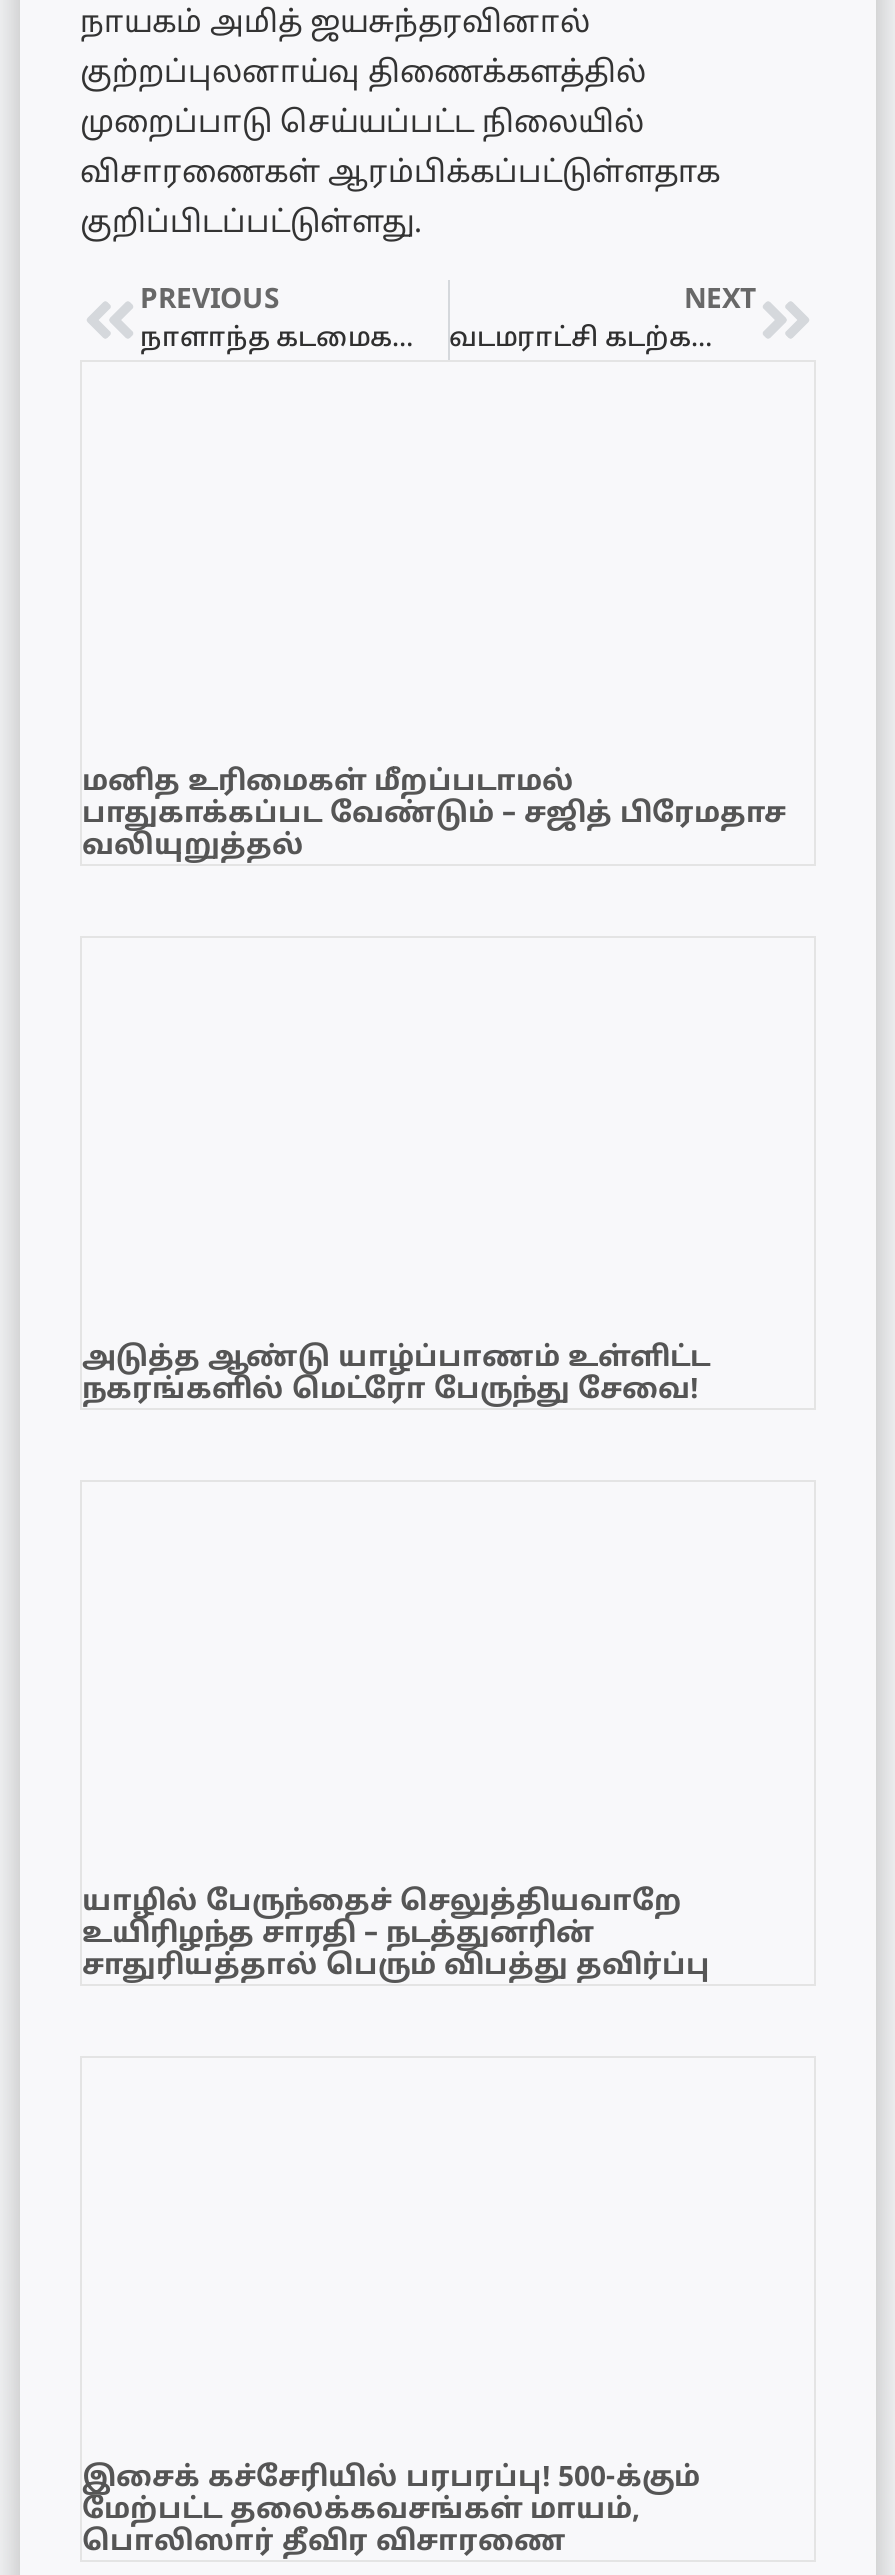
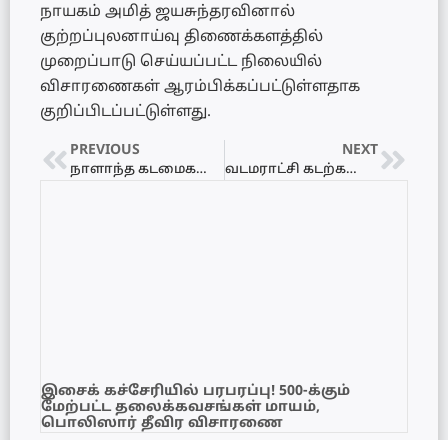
- மனித உரிமைகள் மீறப்படாமல்
- பாதுகாக்கப்பட வேண்டும் – சஜித் பிரேமதாச
- வலியுறுத்தல்

- அடுத்த ஆண்டு யாழ்ப்பாணம் உள்ளிட்ட
- நகரங்களில் மெட்ரோ பேருந்து சேவை!

- யாழில் பேருந்தைச் செலுத்தியவாறே
- உயிரிழந்த சாரதி – நடத்துனரின்
- சாதுரியத்தால் பெரும் விபத்து தவிர்ப்பு
